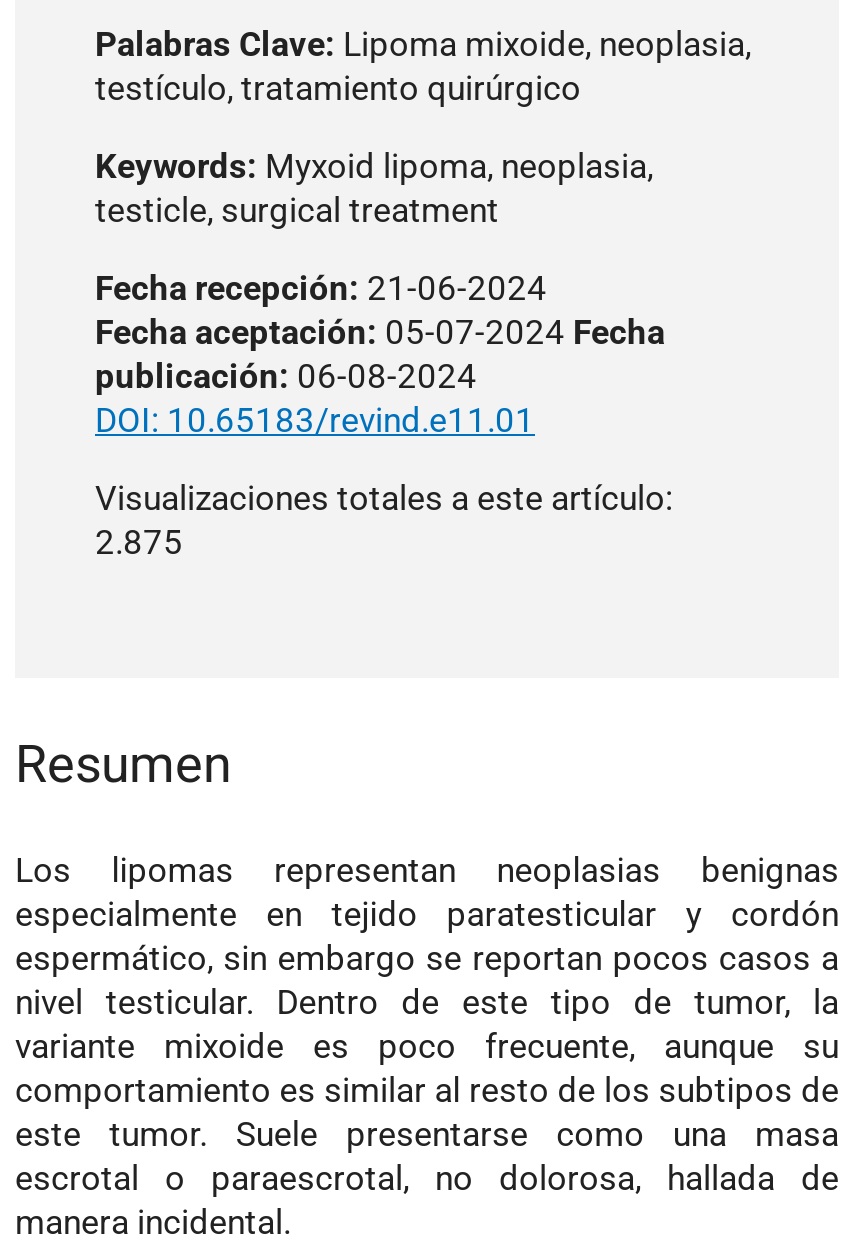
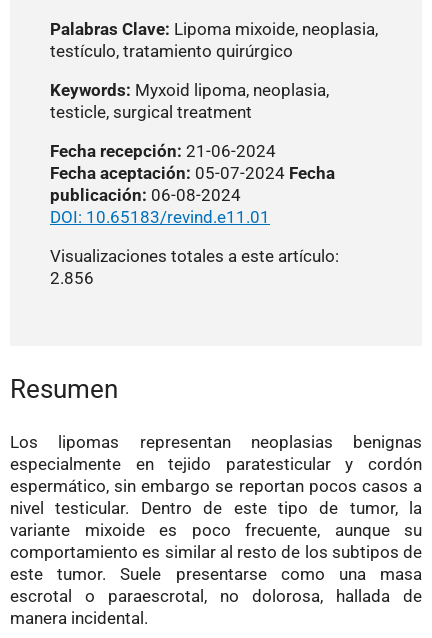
- 2.875
+ 2.856
